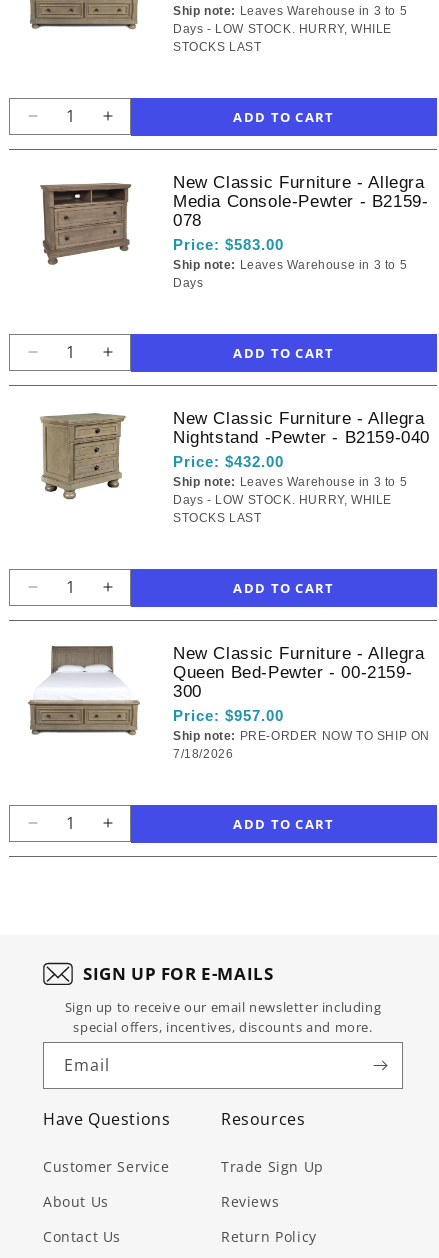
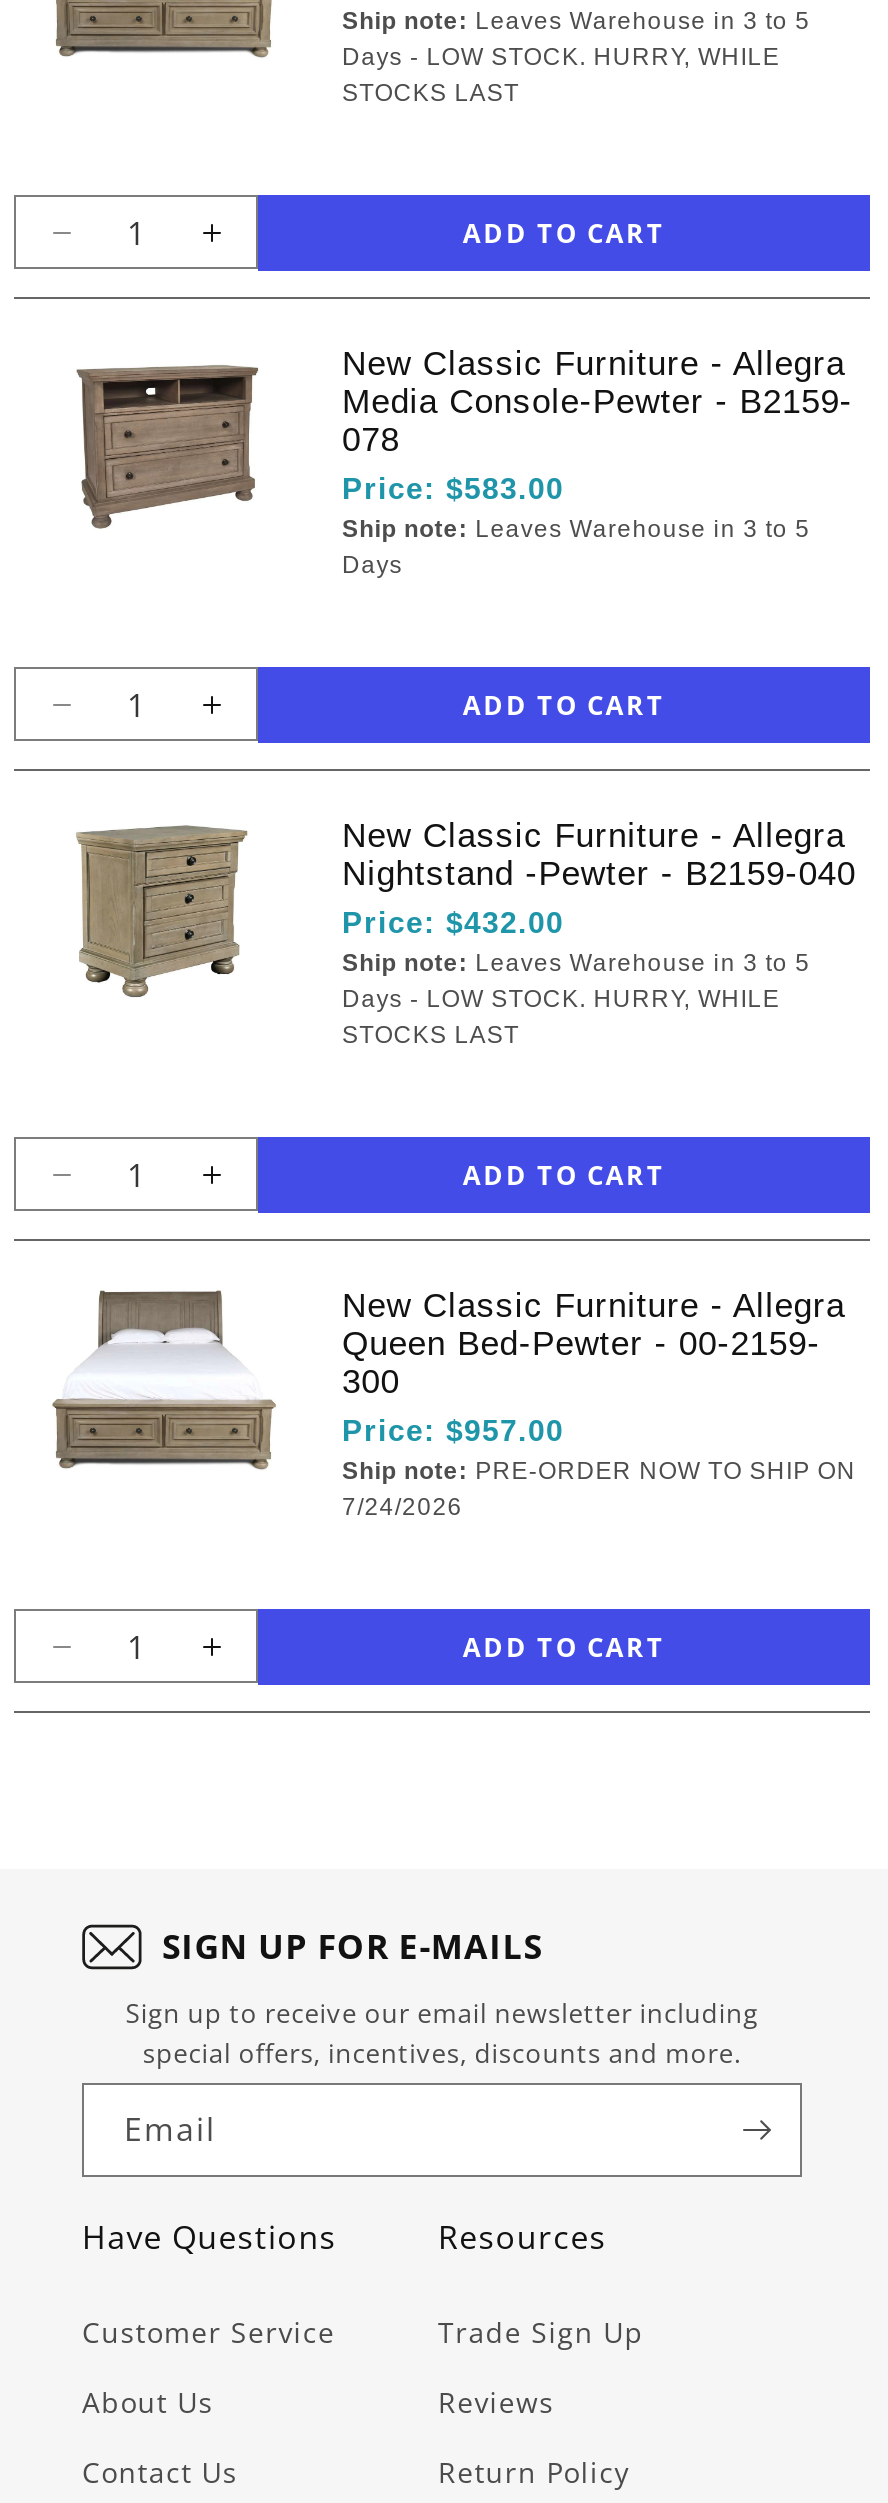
- 7/18/2026
+ 7/24/2026
